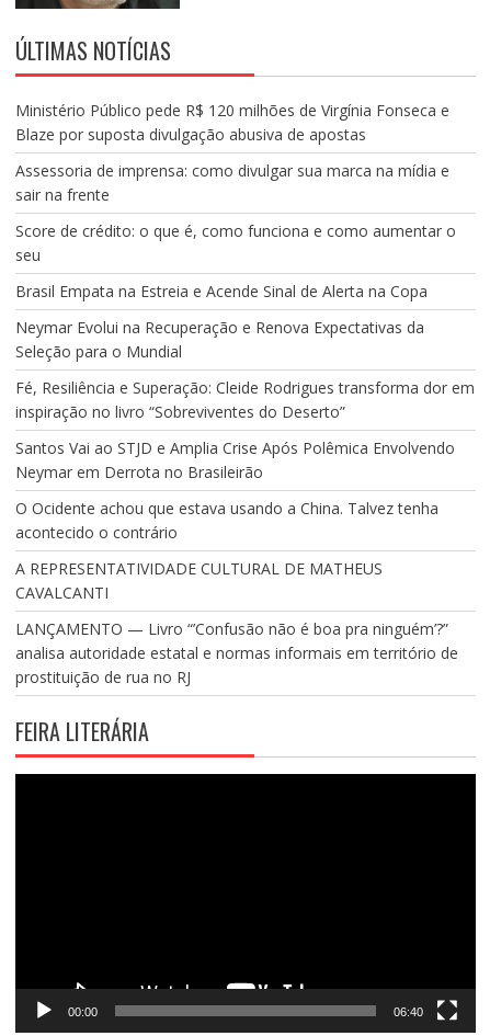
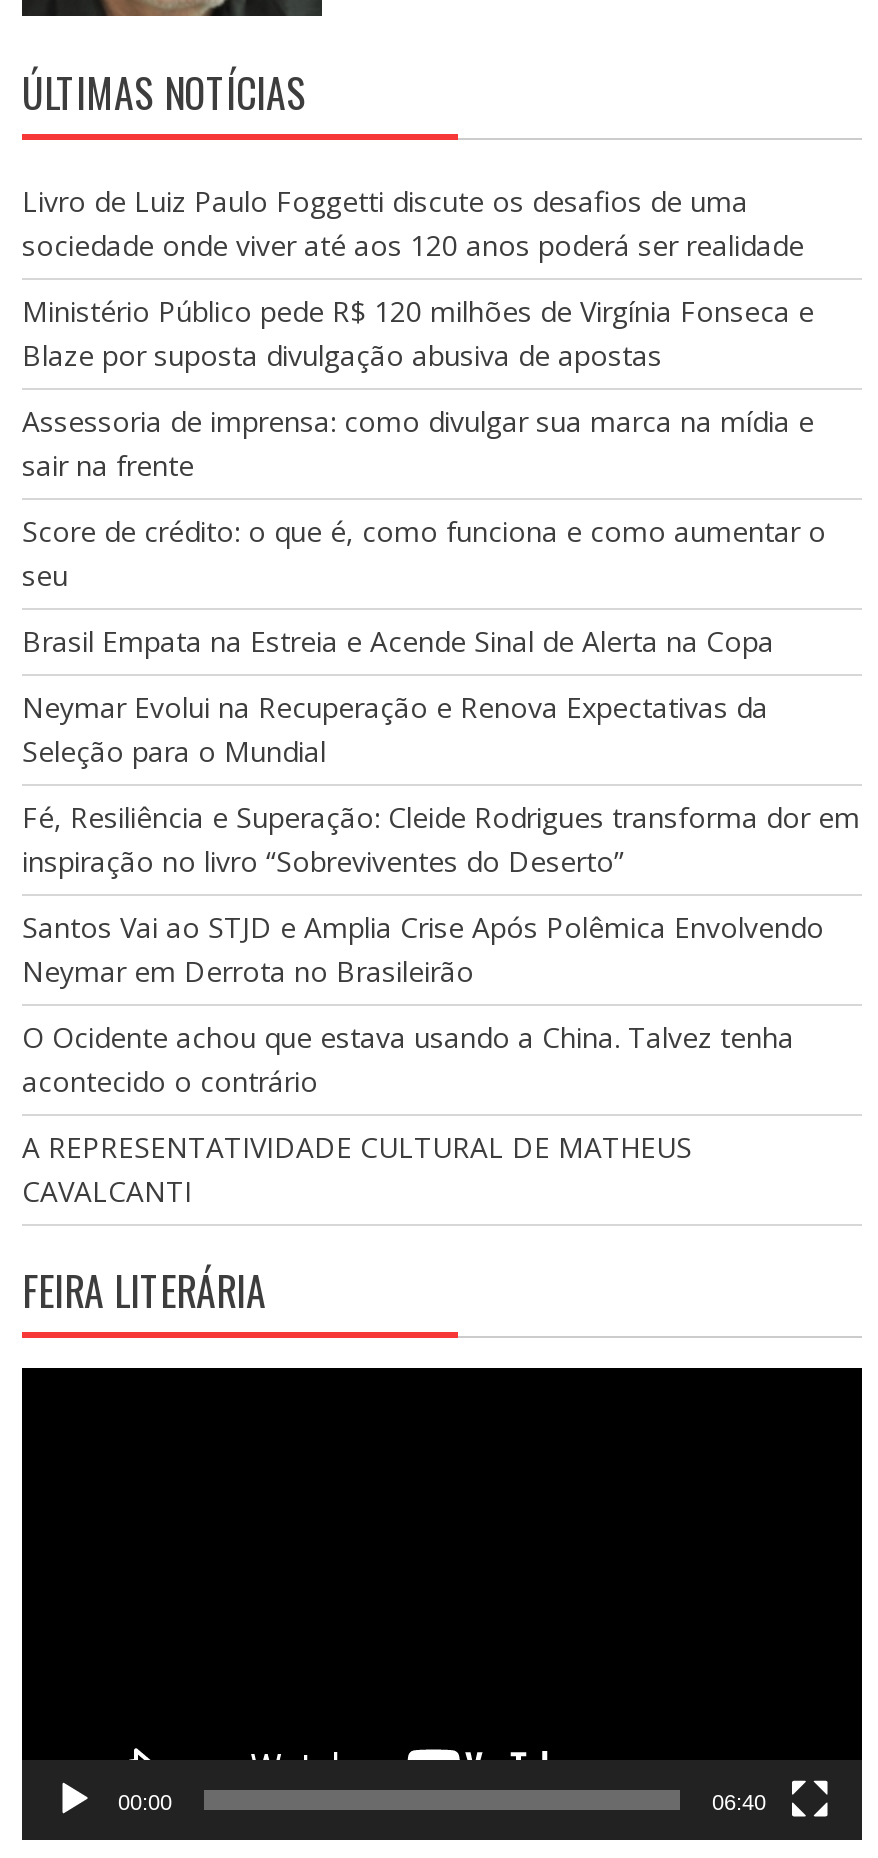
+ Livro de Luiz Paulo Foggetti discute os desafios de uma
+ sociedade onde viver até aos 120 anos poderá ser realidade

moved down: Ministério Público pede R$ 120 milhões de Virgínia Fonseca e | Blaze por suposta divulgação abusiva de apostas | Assessoria de imprensa: como divulgar sua marca na mídia e | ... | A REPRESENTATIVIDADE CULTURAL DE MATHEUS | CAVALCANTI

- LANÇAMENTO — Livro “’Confusão não é boa pra ninguém’?”
- analisa autoridade estatal e normas informais em território de
- prostituição de rua no RJ
